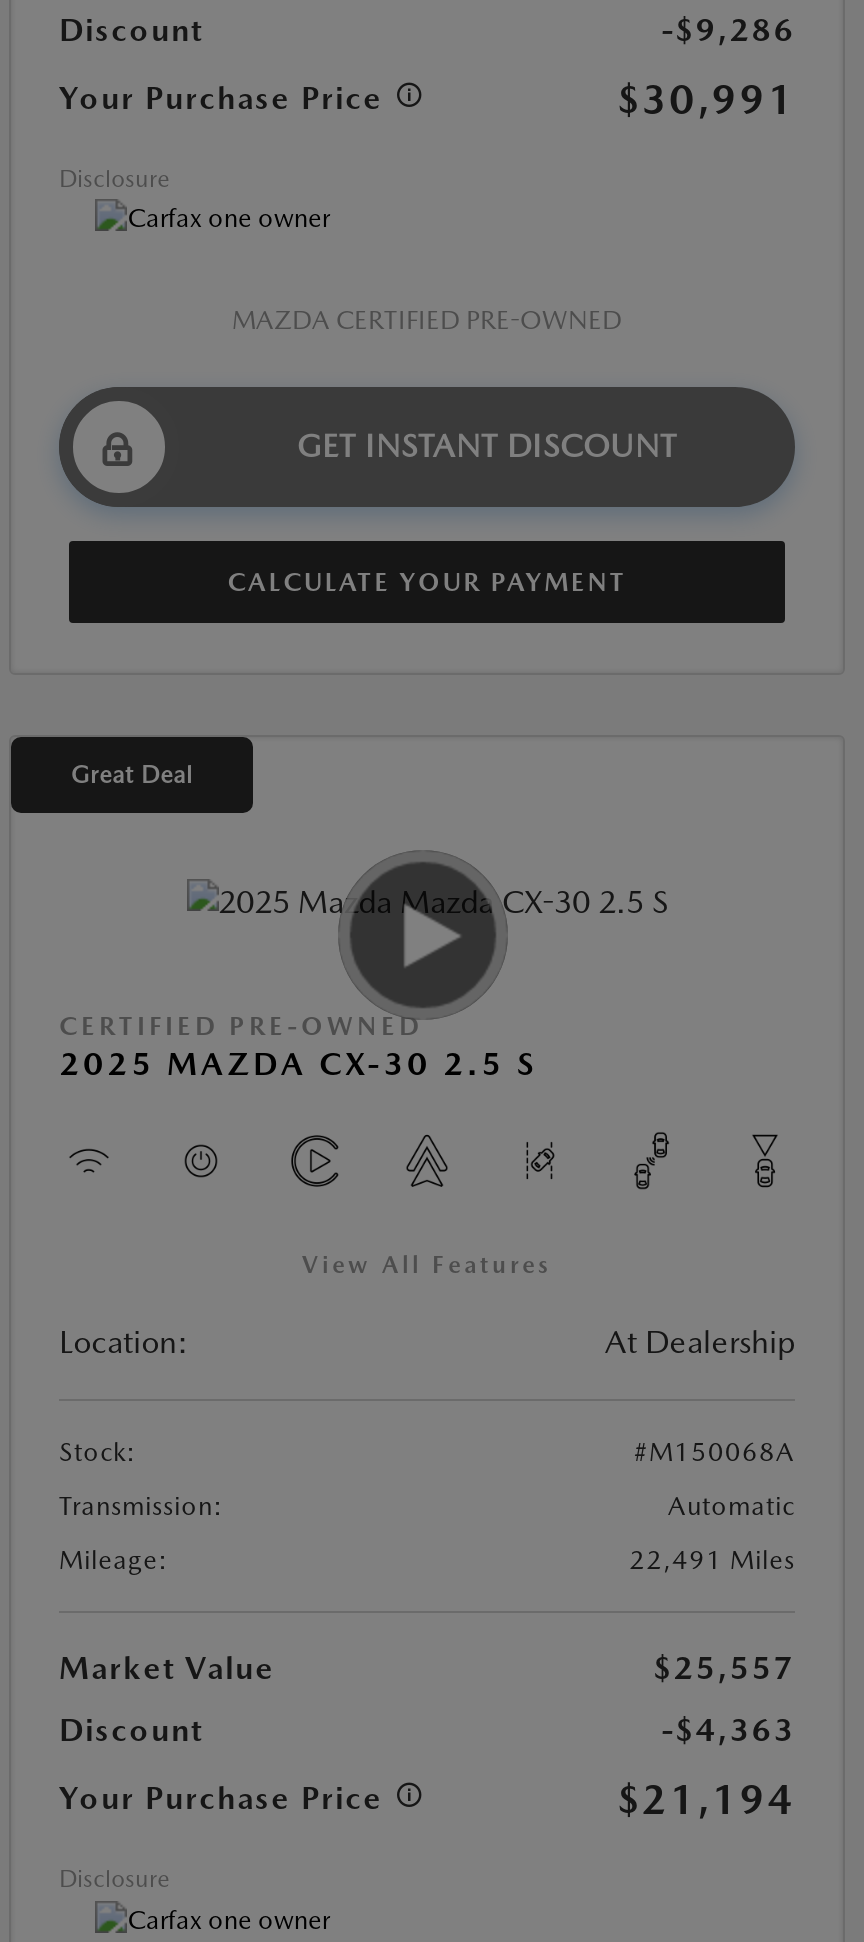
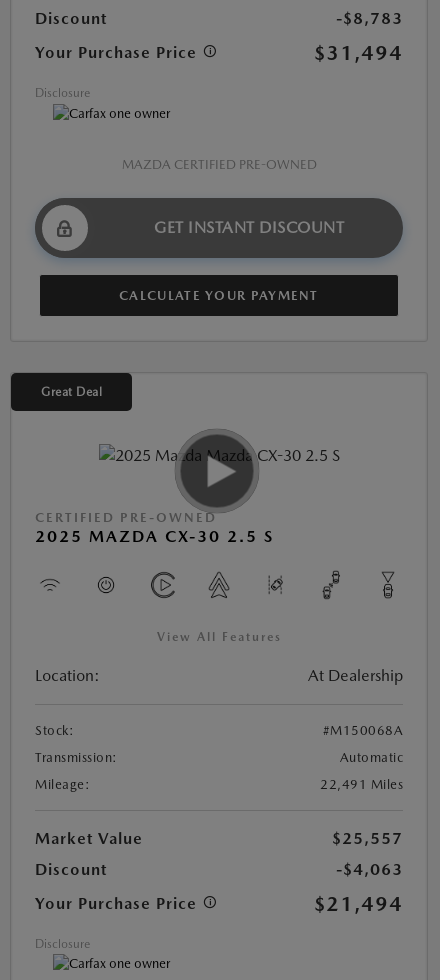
- -$9,286
+ -$8,783

- $30,991
+ $31,494

- -$4,363
+ -$4,063

- $21,194
+ $21,494
